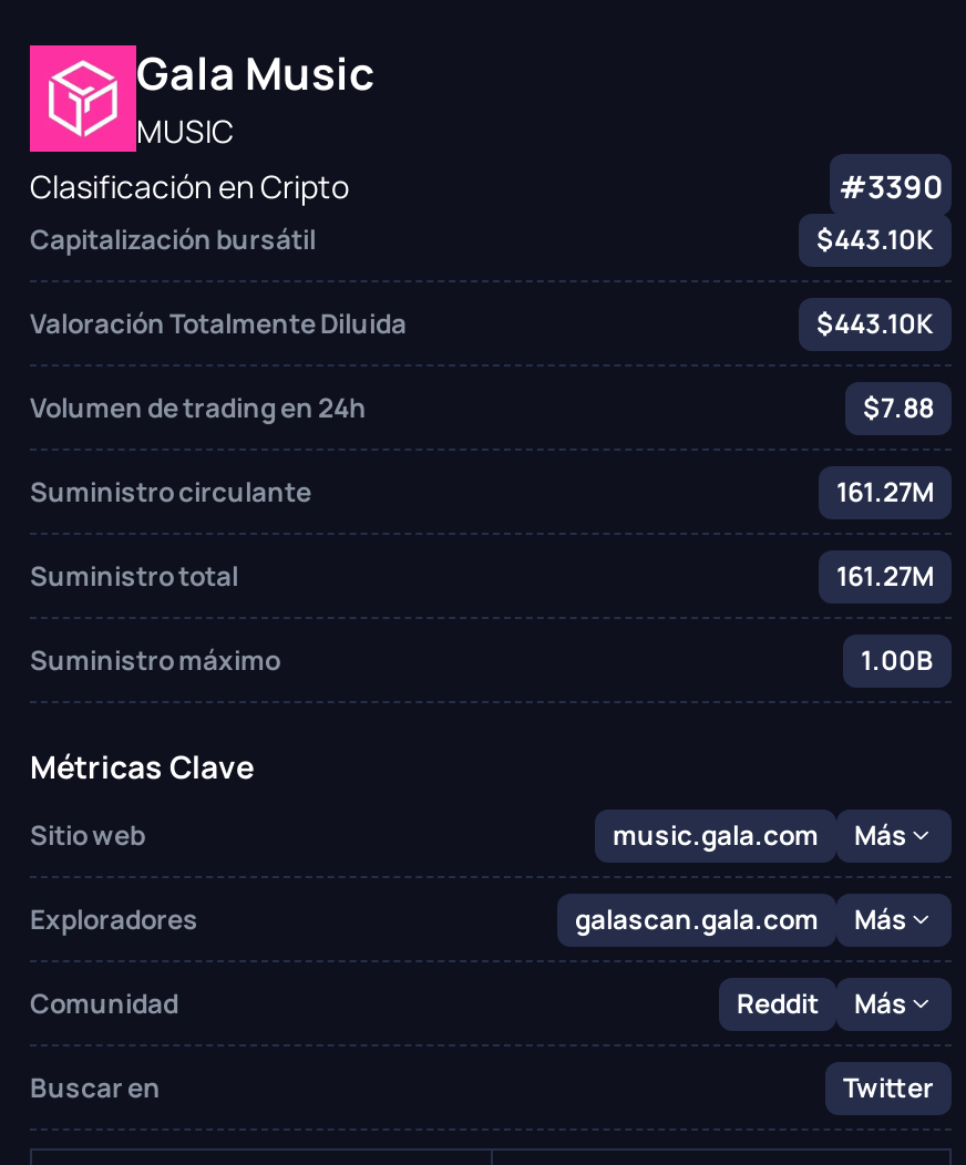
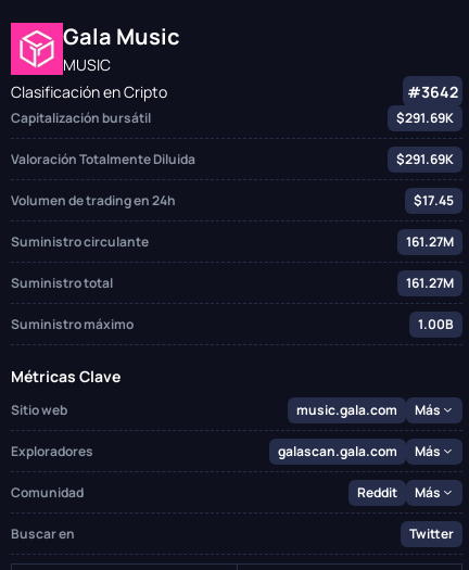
- #3390
+ #3642

- $443.10K
+ $291.69K

- $443.10K
+ $291.69K

- $7.88
+ $17.45
